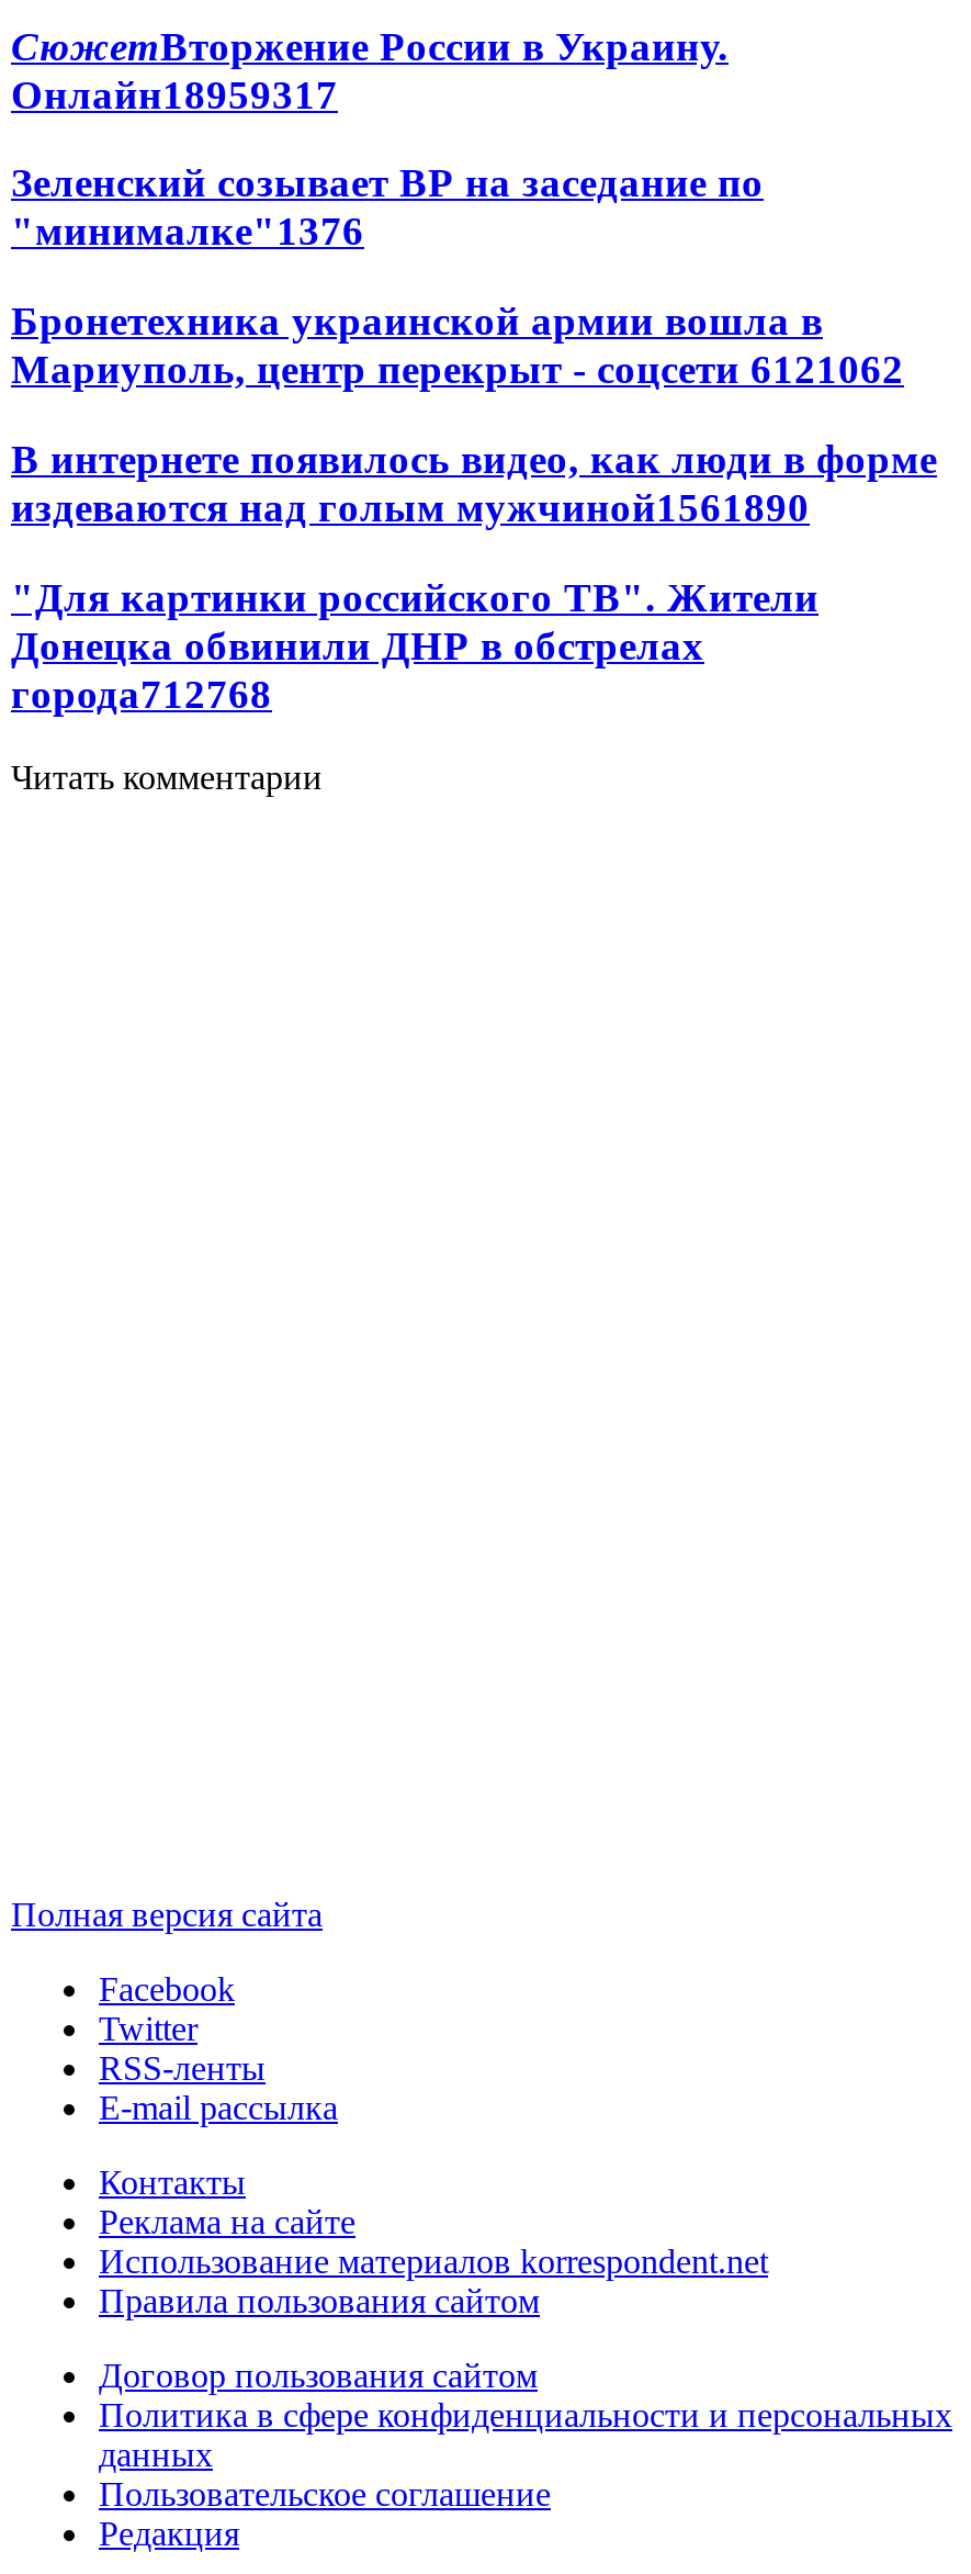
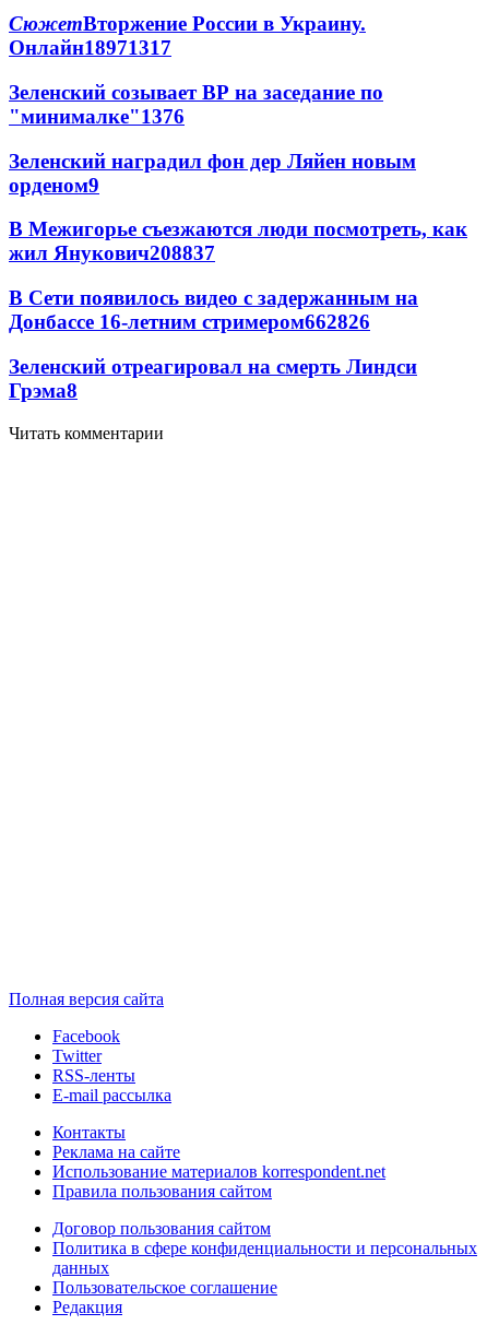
- Онлайн18959317
+ Онлайн18971317

- Бронетехника украинской армии вошла в
- Мариуполь, центр перекрыт - соцсети 6121062
- В интернете появилось видео, как люди в форме
- издеваются над голым мужчиной1561 890
- "Для картинки российского ТВ". Жители
- Донецка обвинили ДНР в обстрелах
- города712768
+ Зеленский наградил фон дер Ляйен новым
+ орденом9
+ В Межигорье съезжаются люди посмотреть, как
+ жил Янукович208837
+ В Сети появилось видео с задержанным на
+ Донбассе 16-летним стримером662826
+ Зеленский отреагировал на смерть Линдси
+ Грэма8
